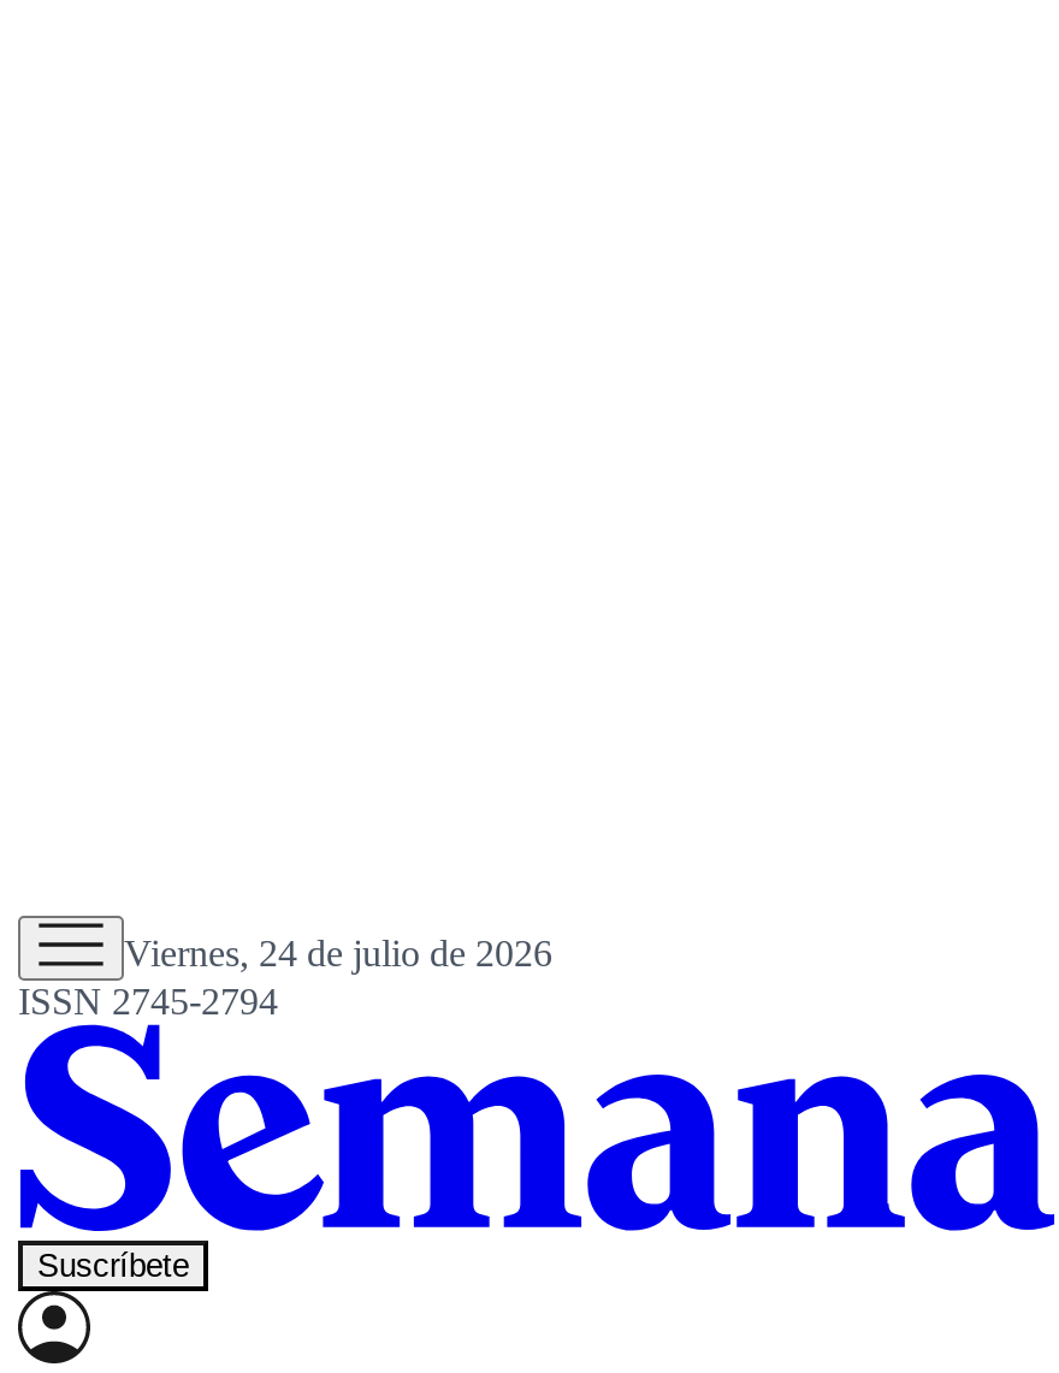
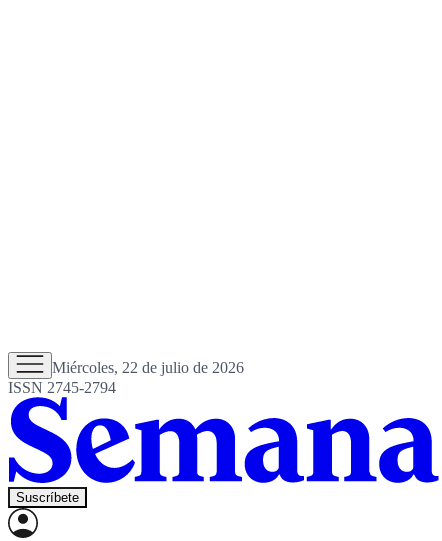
- Viernes, 24 de julio de 2026
+ Miércoles, 22 de julio de 2026
